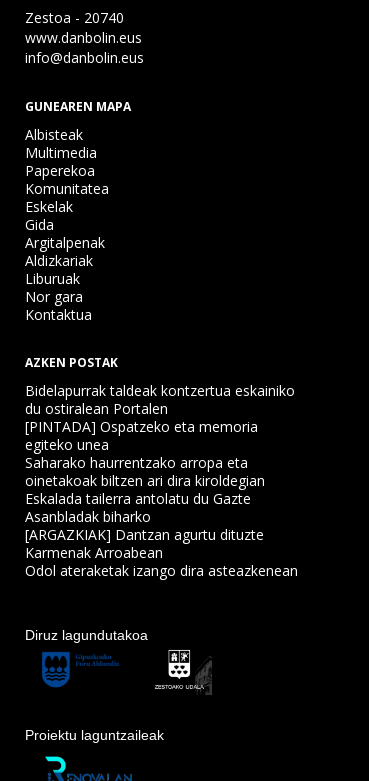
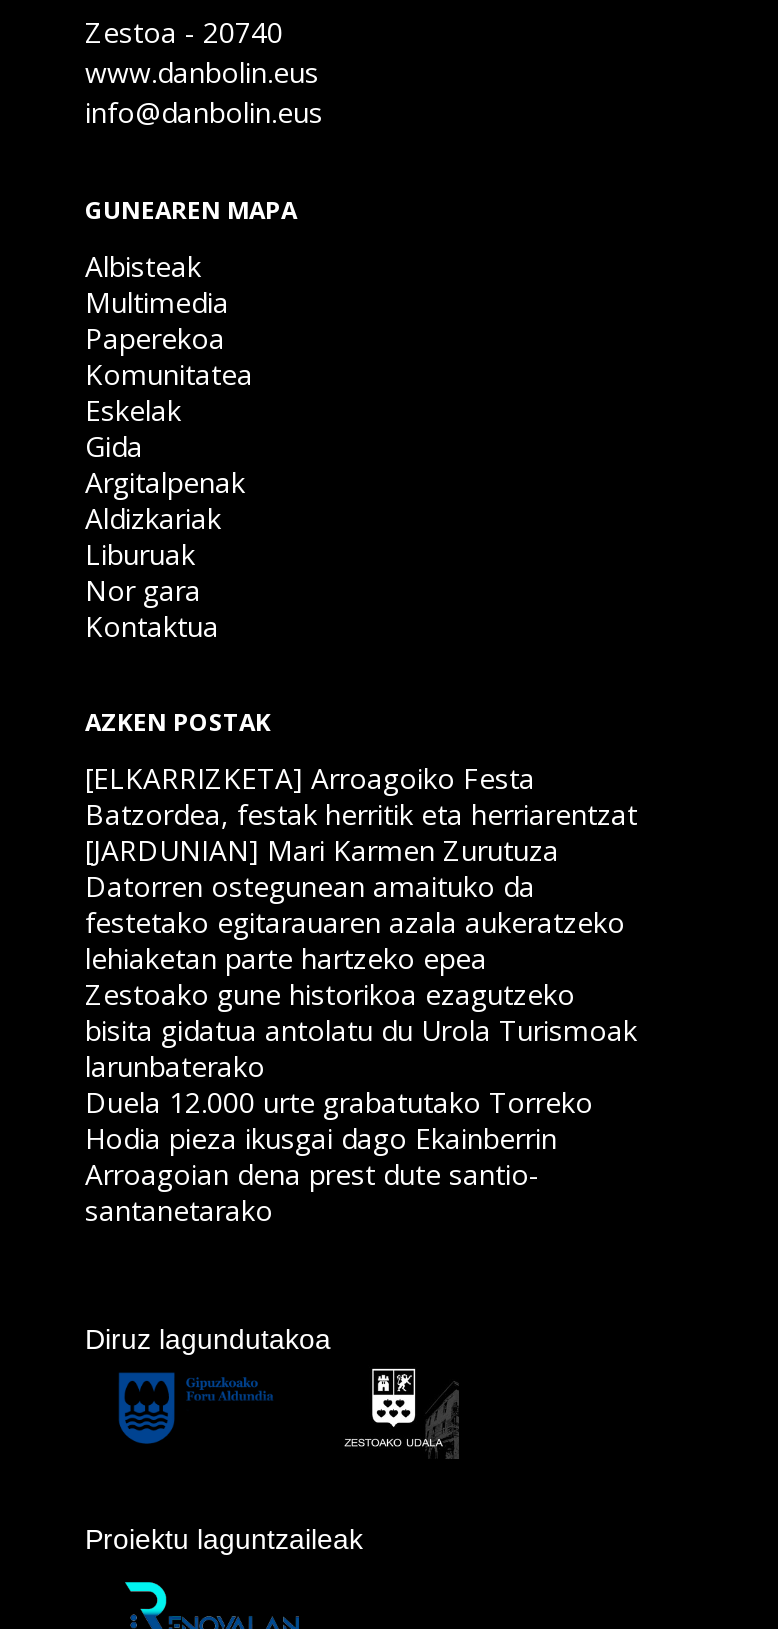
- Bidelapurrak taldeak kontzertua eskainiko
- du ostiralean Portalen
- [PINTADA] Ospatzeko eta memoria
- egiteko unea
- Saharako haurrentzako arropa eta
- oinetakoak biltzen ari dira kiroldegian
- Eskalada tailerra antolatu du Gazte
- Asanbladak biharko
- [ARGAZKIAK] Dantzan agurtu dituzte
- Karmenak Arroabean
- Odol ateraketak izango dira asteazkenean
+ [ELKARRIZKETA] Arroagoiko Festa
+ Batzordea, festak herritik eta herriarentzat
+ [JARDUNIAN] Mari Karmen Zurutuza
+ Datorren ostegunean amaituko da
+ festetako egitarauaren azala aukeratzeko
+ lehiaketan parte hartzeko epea
+ Zestoako gune historikoa ezagutzeko
+ bisita gidatua antolatu du Urola Turismoak
+ larunbaterako
+ Duela 12.000 urte grabatutako Torreko
+ Hodia pieza ikusgai dago Ekainberrin
+ Arroagoian dena prest dute santio-
+ santanetarako
